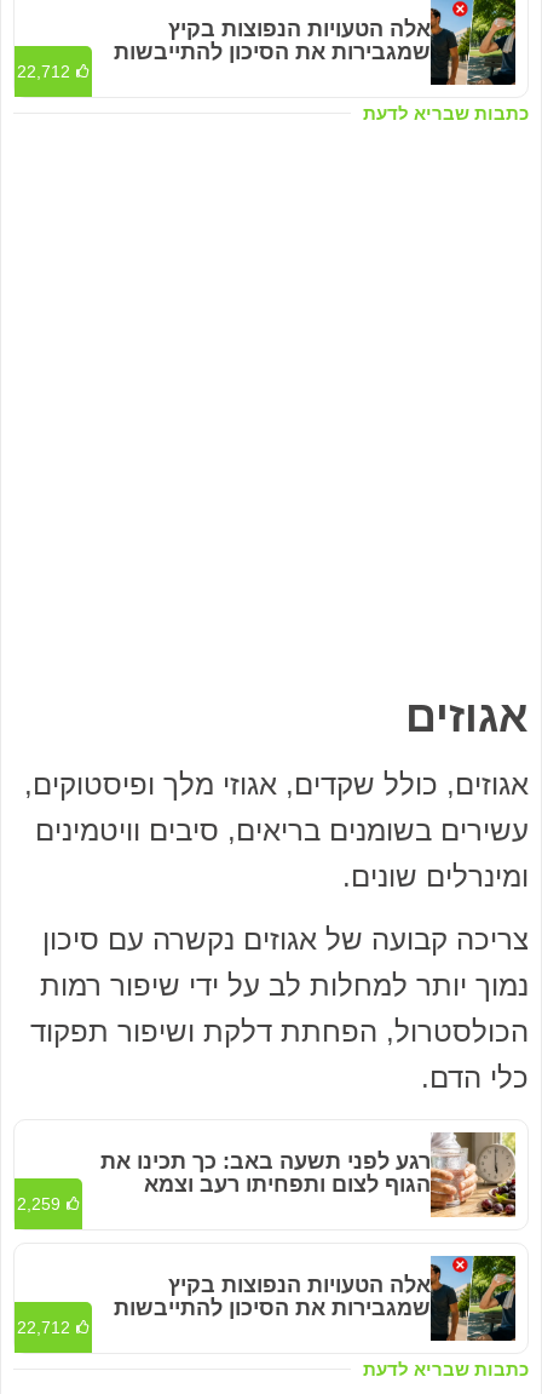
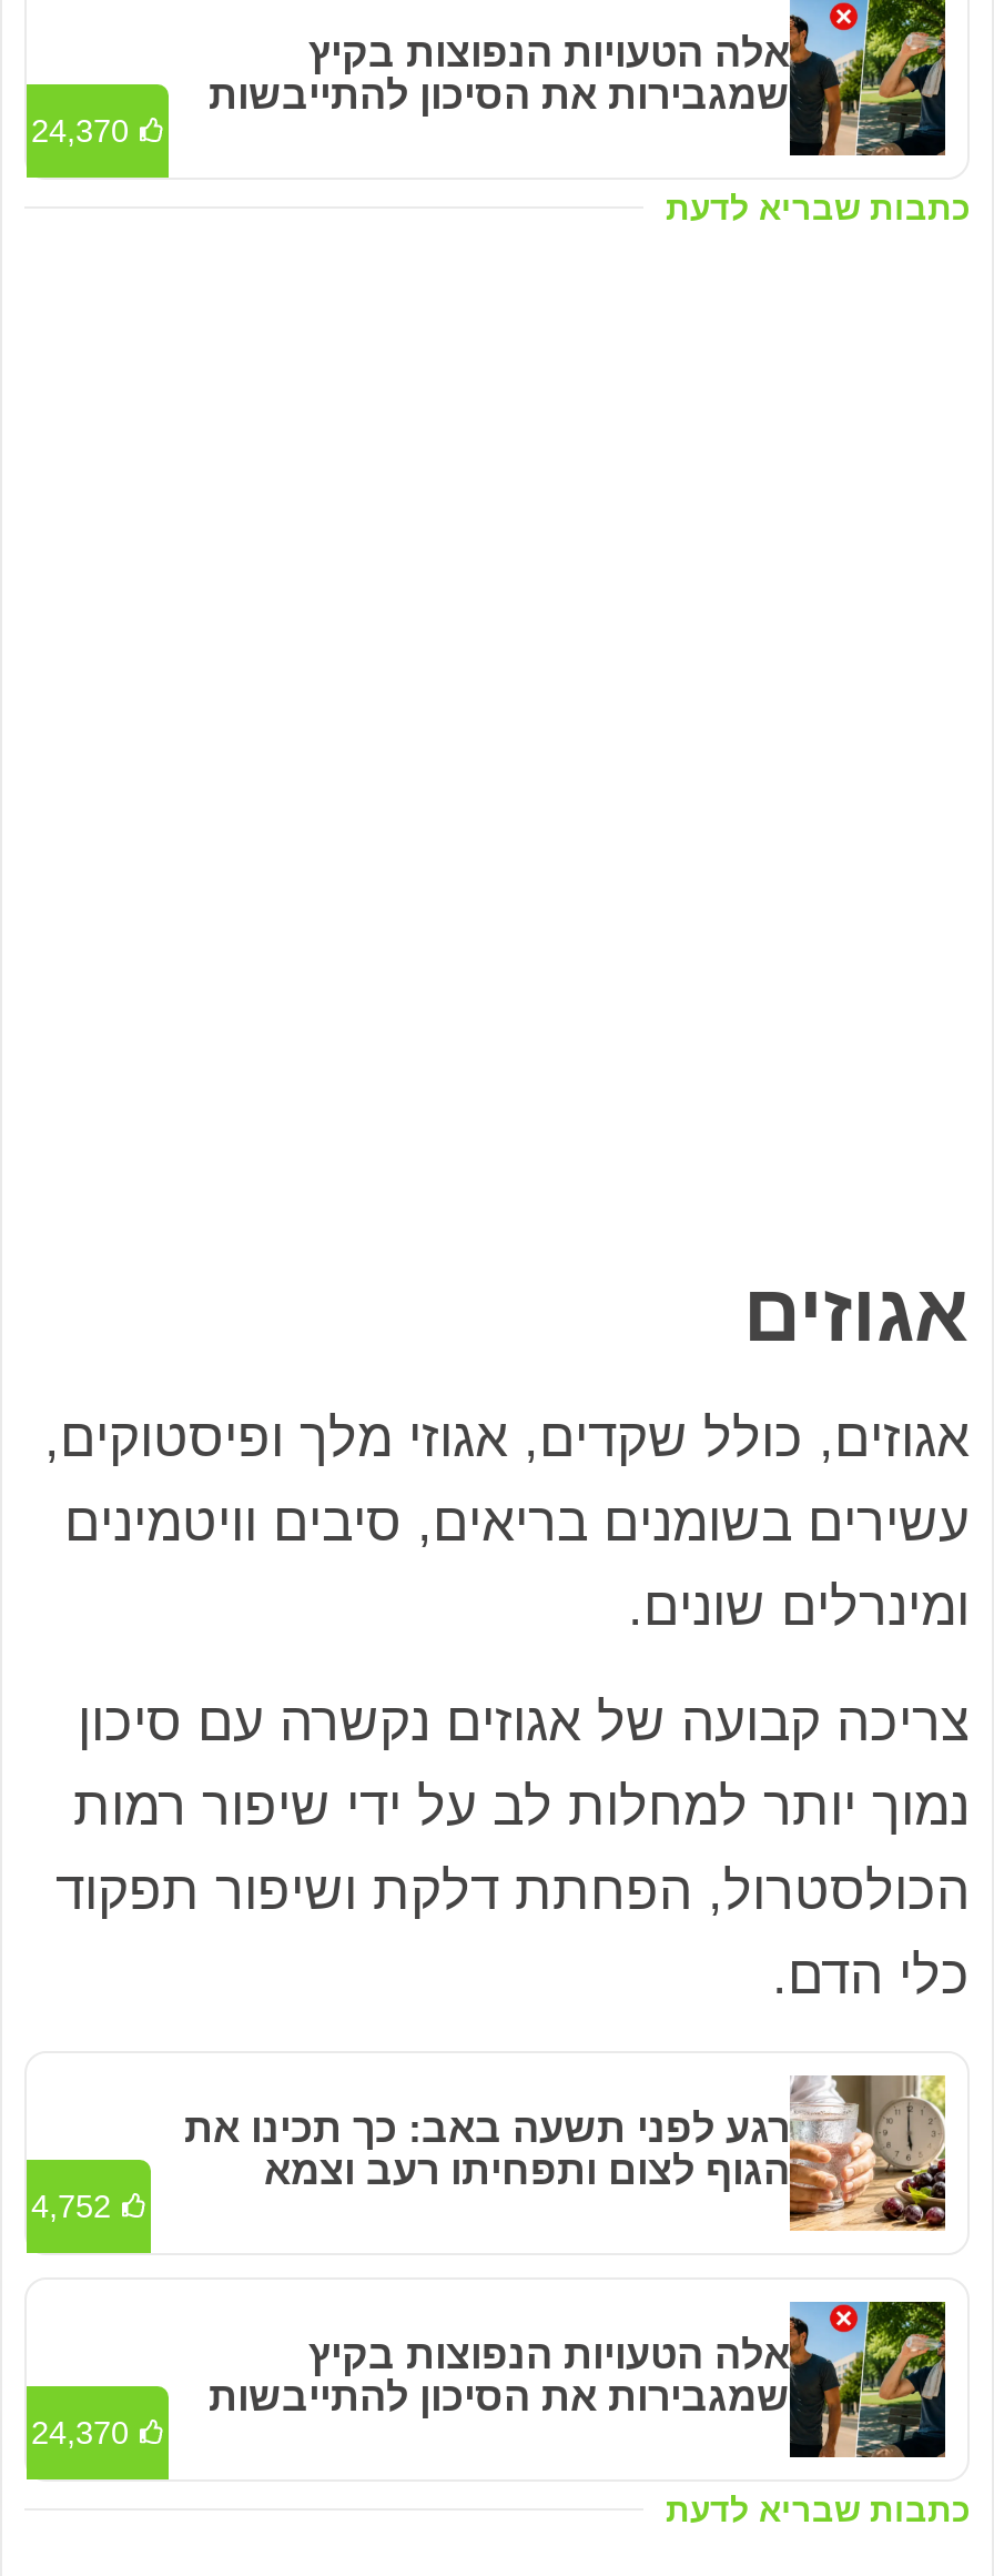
- 22,712
+ 24,370

- 2,259
+ 4,752

- 22,712
+ 24,370
